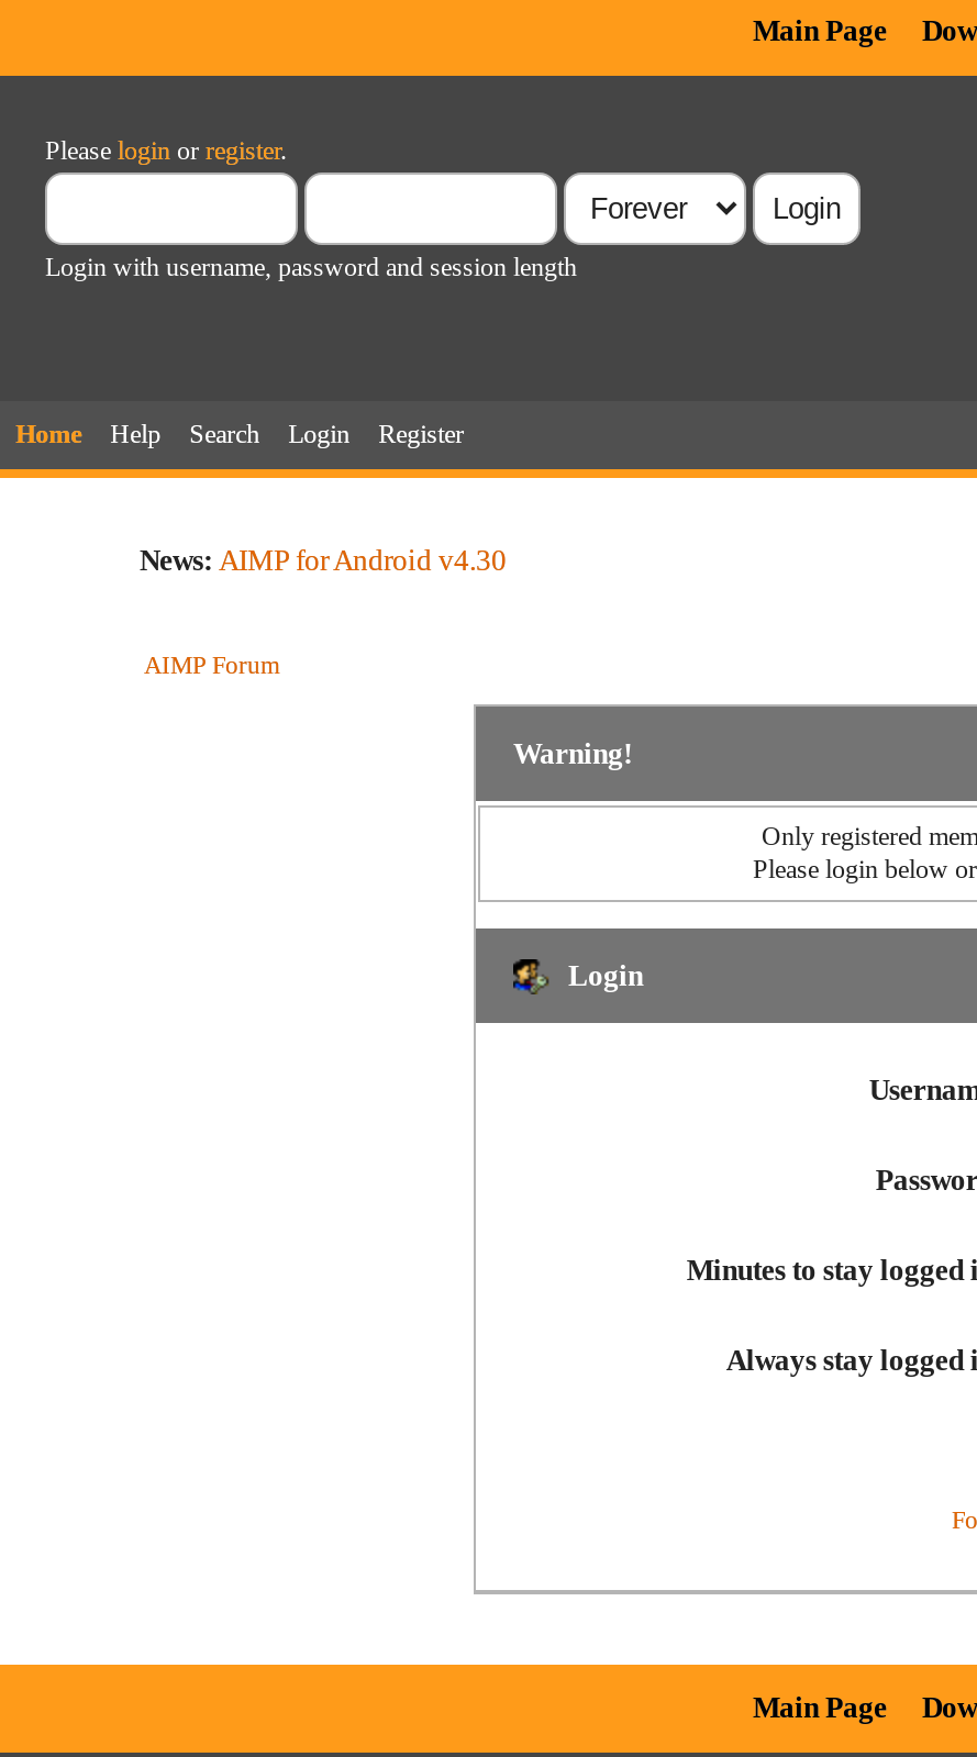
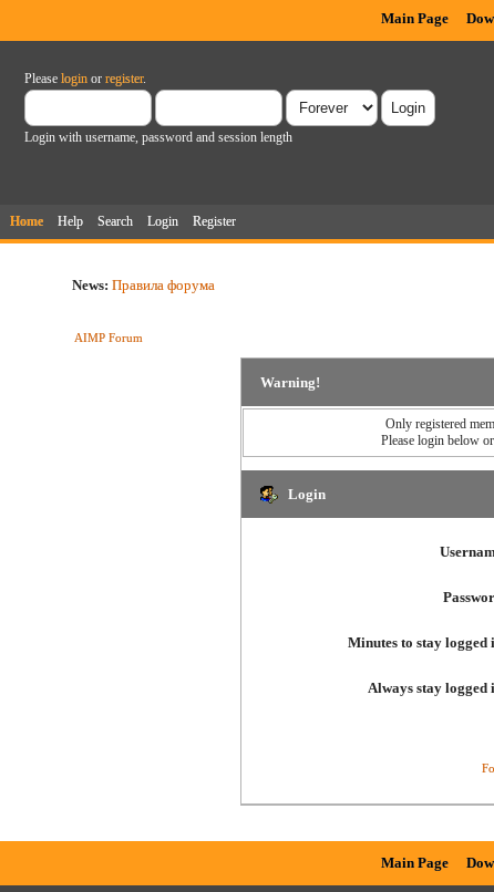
- News: AIMP for Android v4.30
+ News: Правила форума
